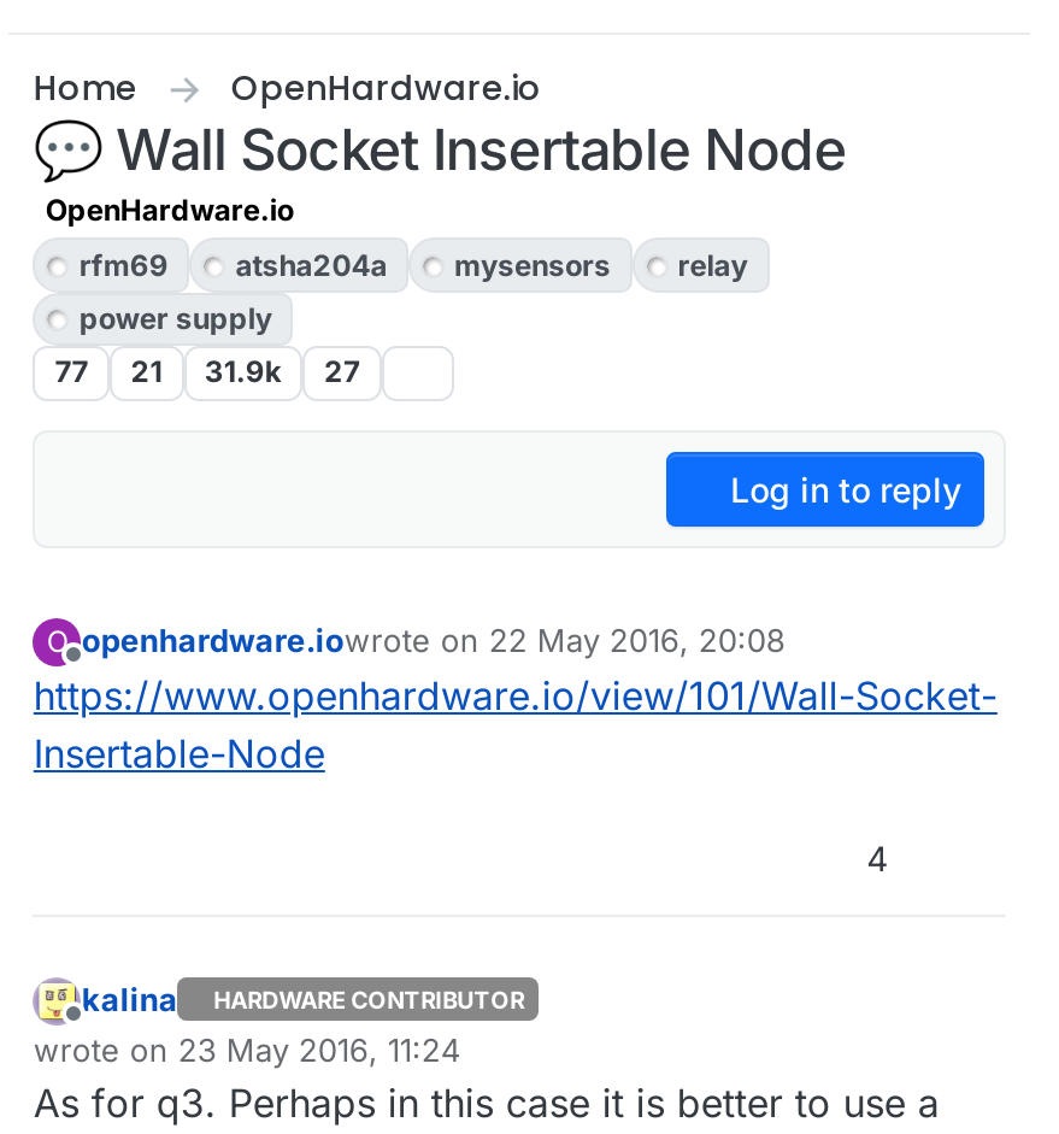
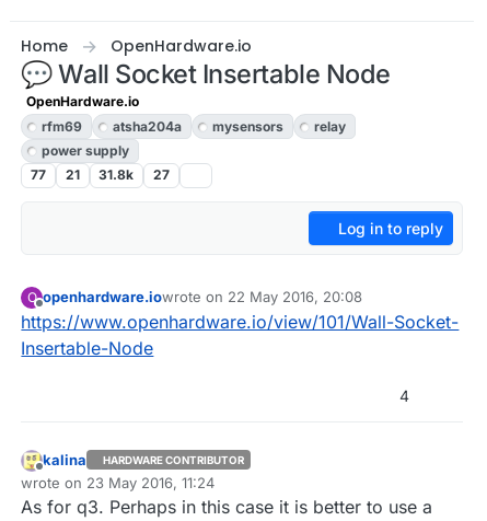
- 77 21 31.9k 27
+ 77 21 31.8k 27
